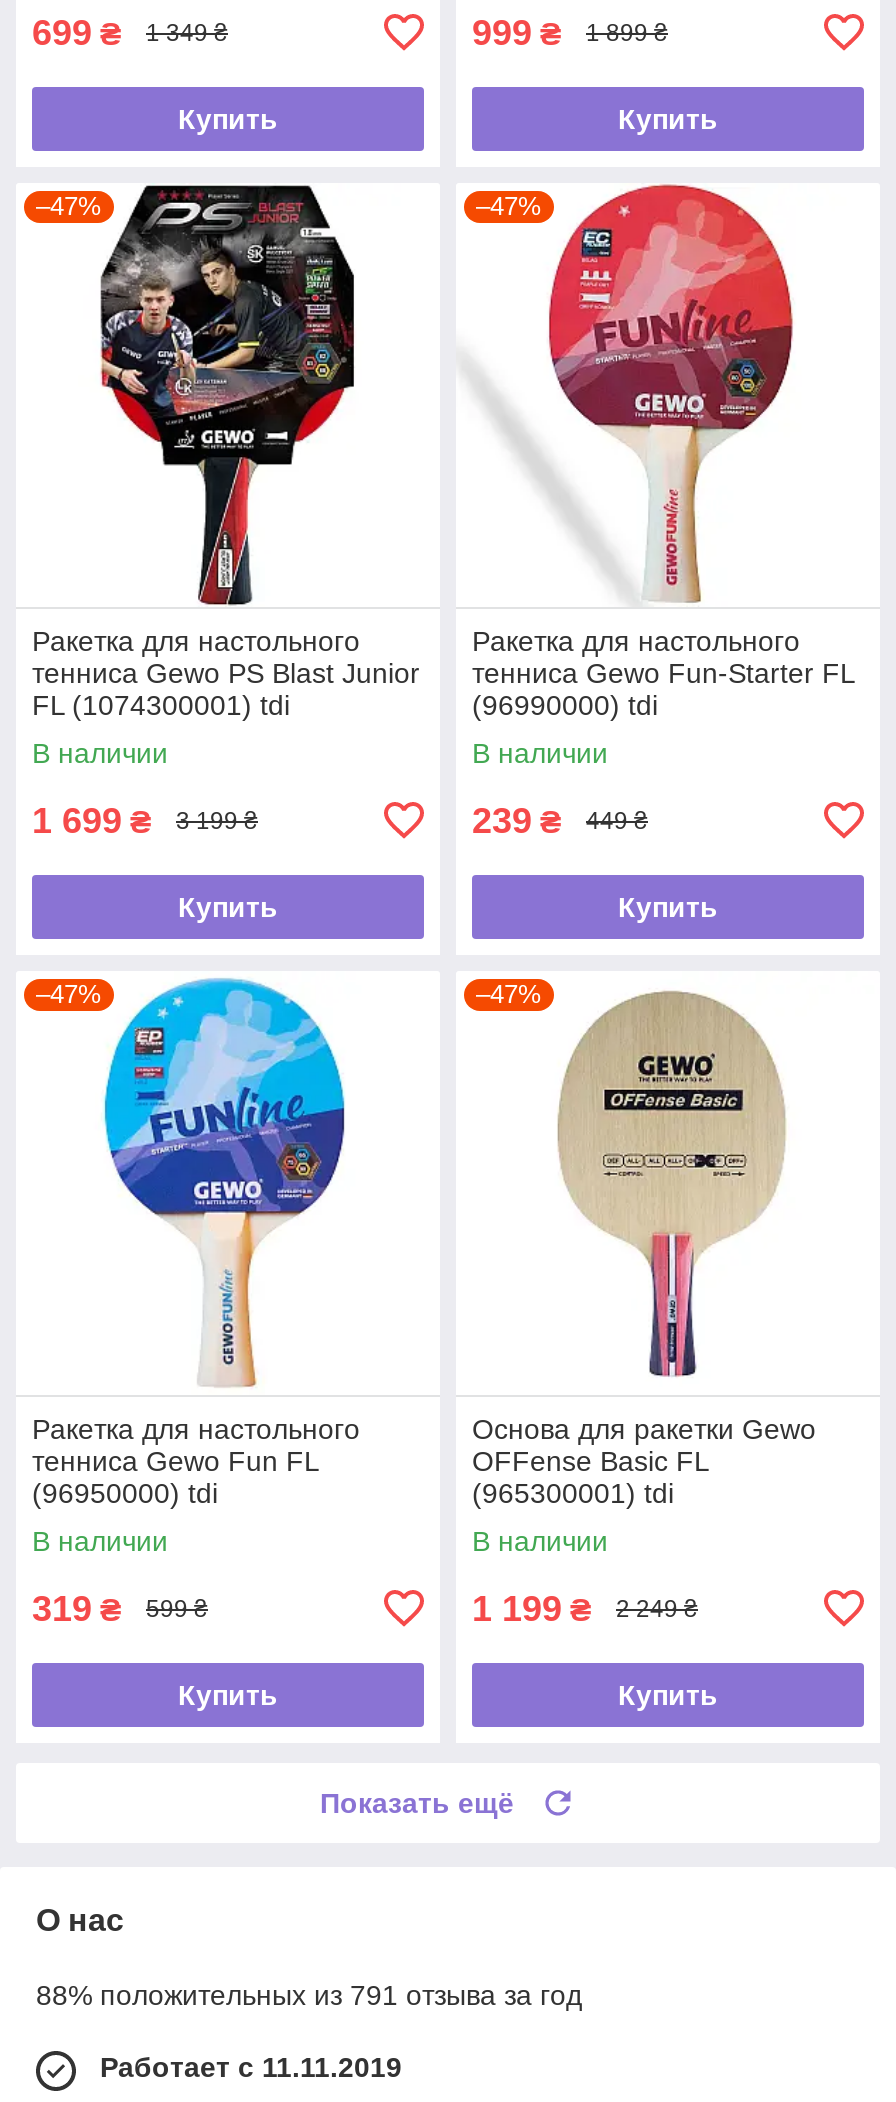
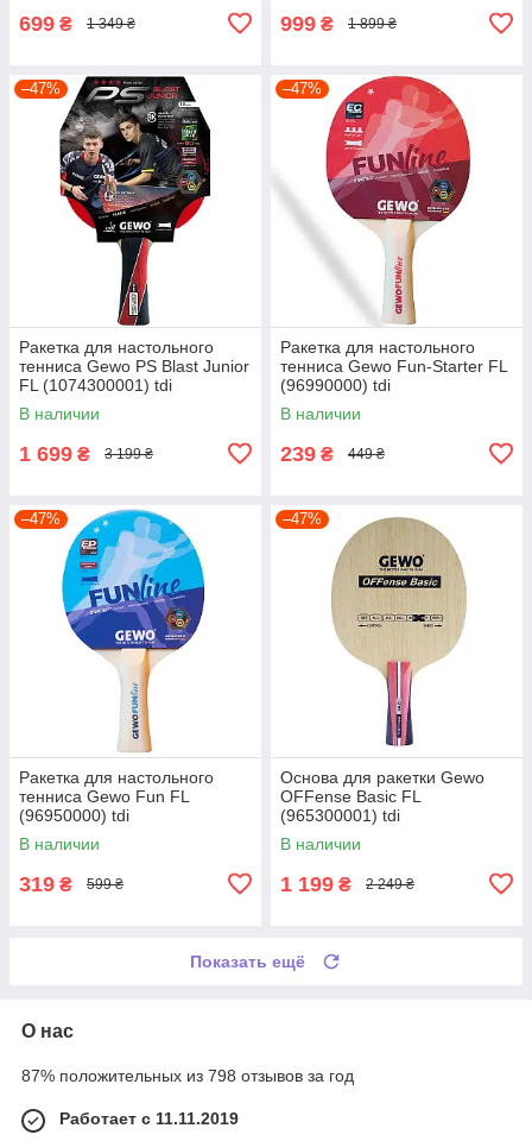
- Купить

- Купить

- Купить

- Купить

- Купить

- Купить

- 88% положительных из 791 отзыва за год
+ 87% положительных из 798 отзывов за год
